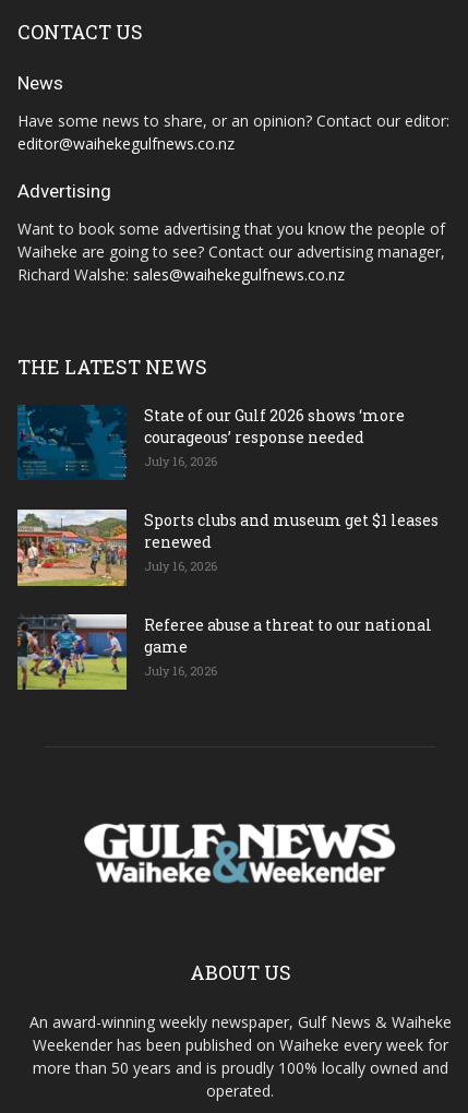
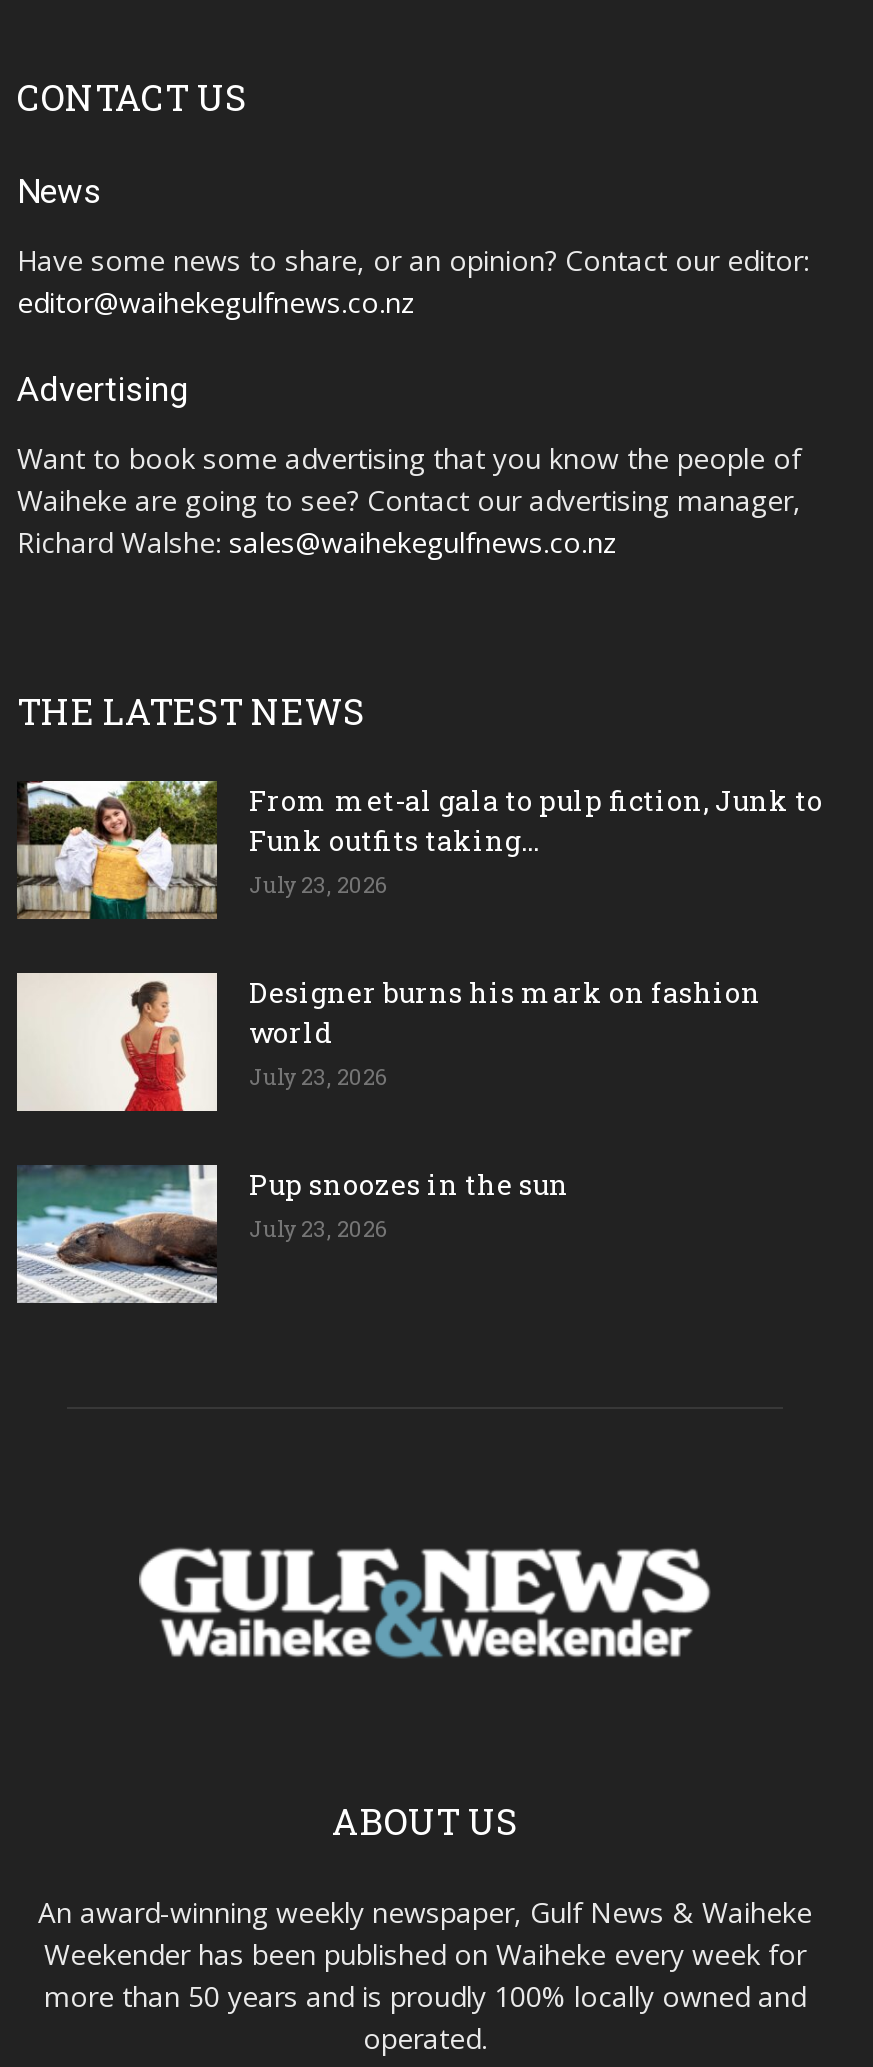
- [image]
- State of our Gulf 2026 shows ‘more
- courageous’ response needed
- July 16, 2026
+ [image]
+ From met-al gala to pulp fiction, Junk to
+ Funk outfits taking...
+ July 23, 2026

- [image]
- Sports clubs and museum get $1 leases
- renewed
- July 16, 2026
+ [image]
+ Designer burns his mark on fashion
+ world
+ July 23, 2026

- [image]
- Referee abuse a threat to our national
- game
- July 16, 2026
+ [image]
+ Pup snoozes in the sun
+ July 23, 2026
